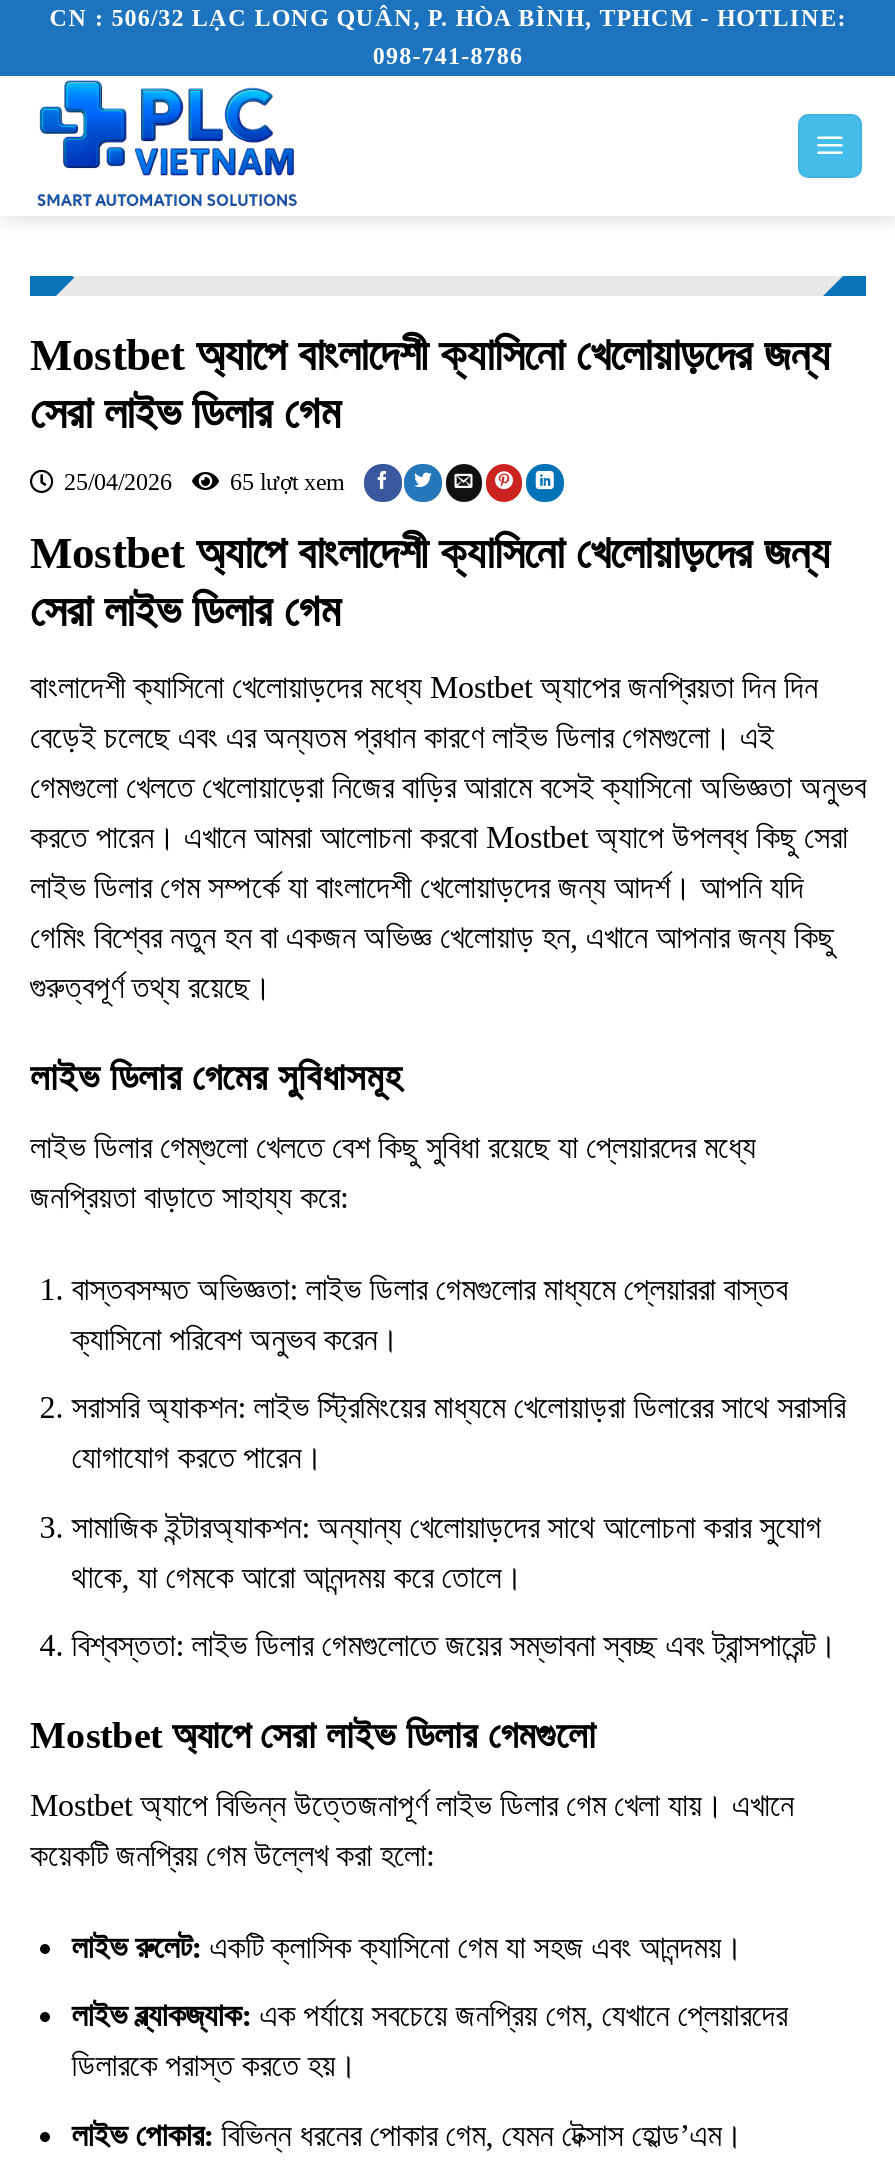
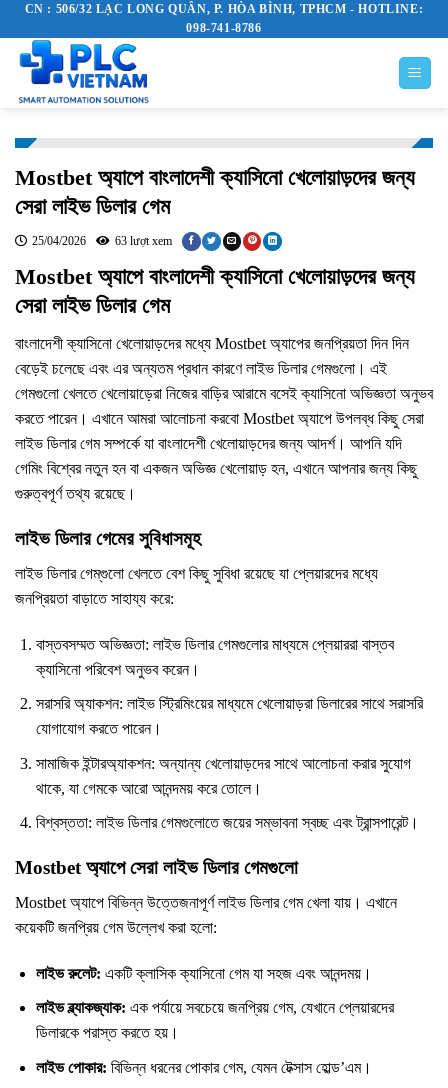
- 65 lượt xem
+ 63 lượt xem
